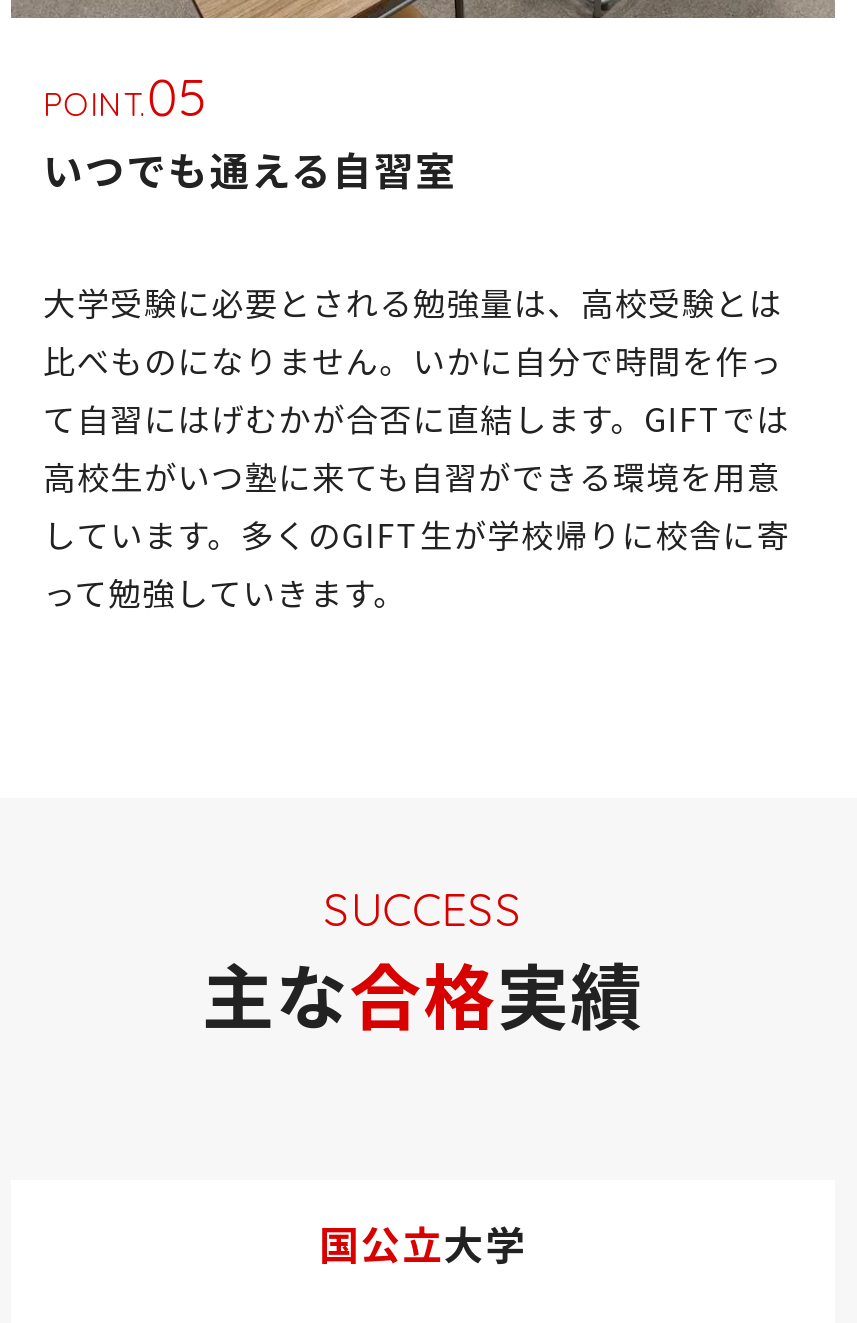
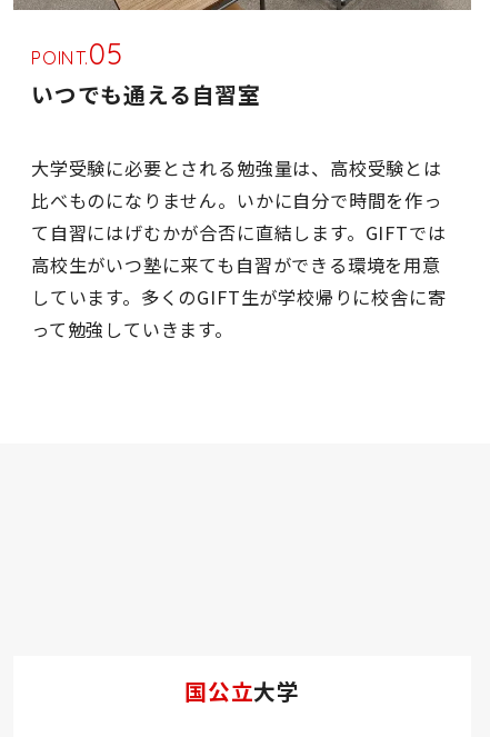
- SUCCESS
- 主な合格実績
